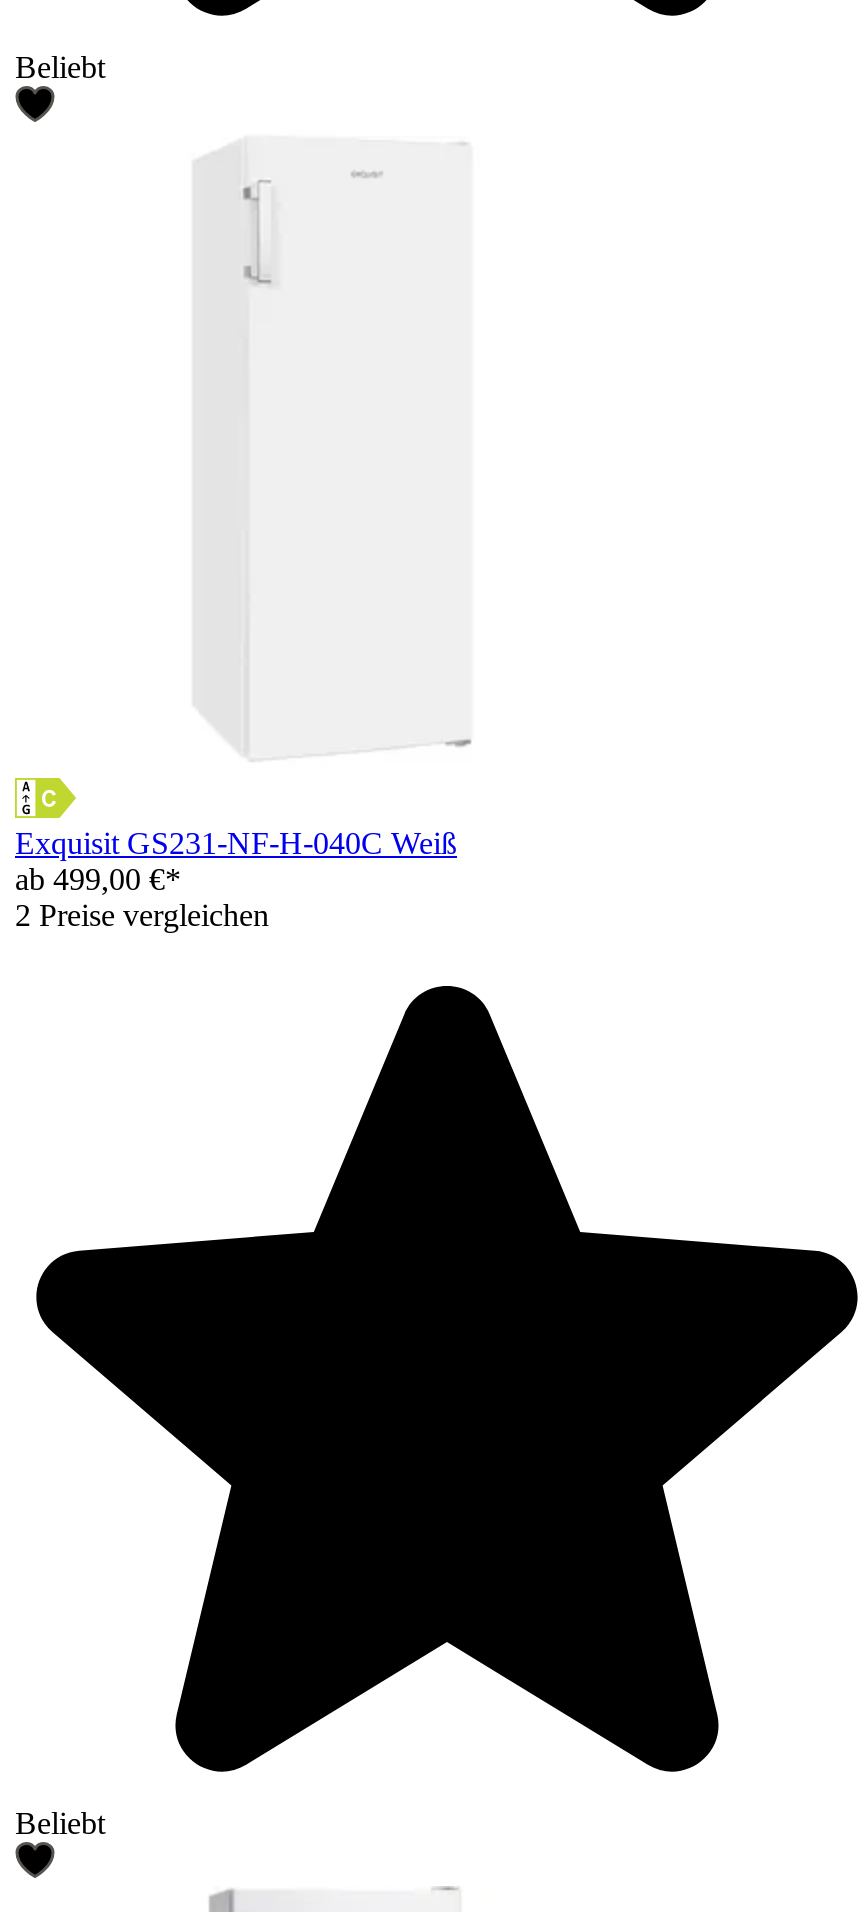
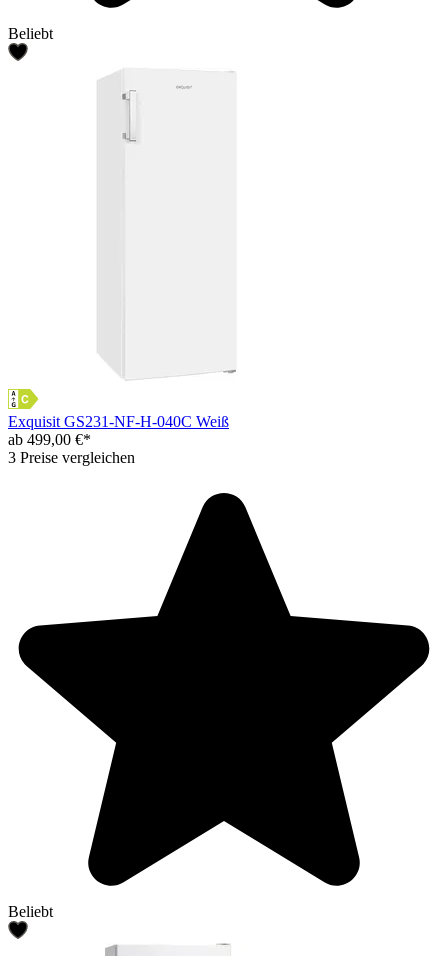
- 2 Preise vergleichen
+ 3 Preise vergleichen
